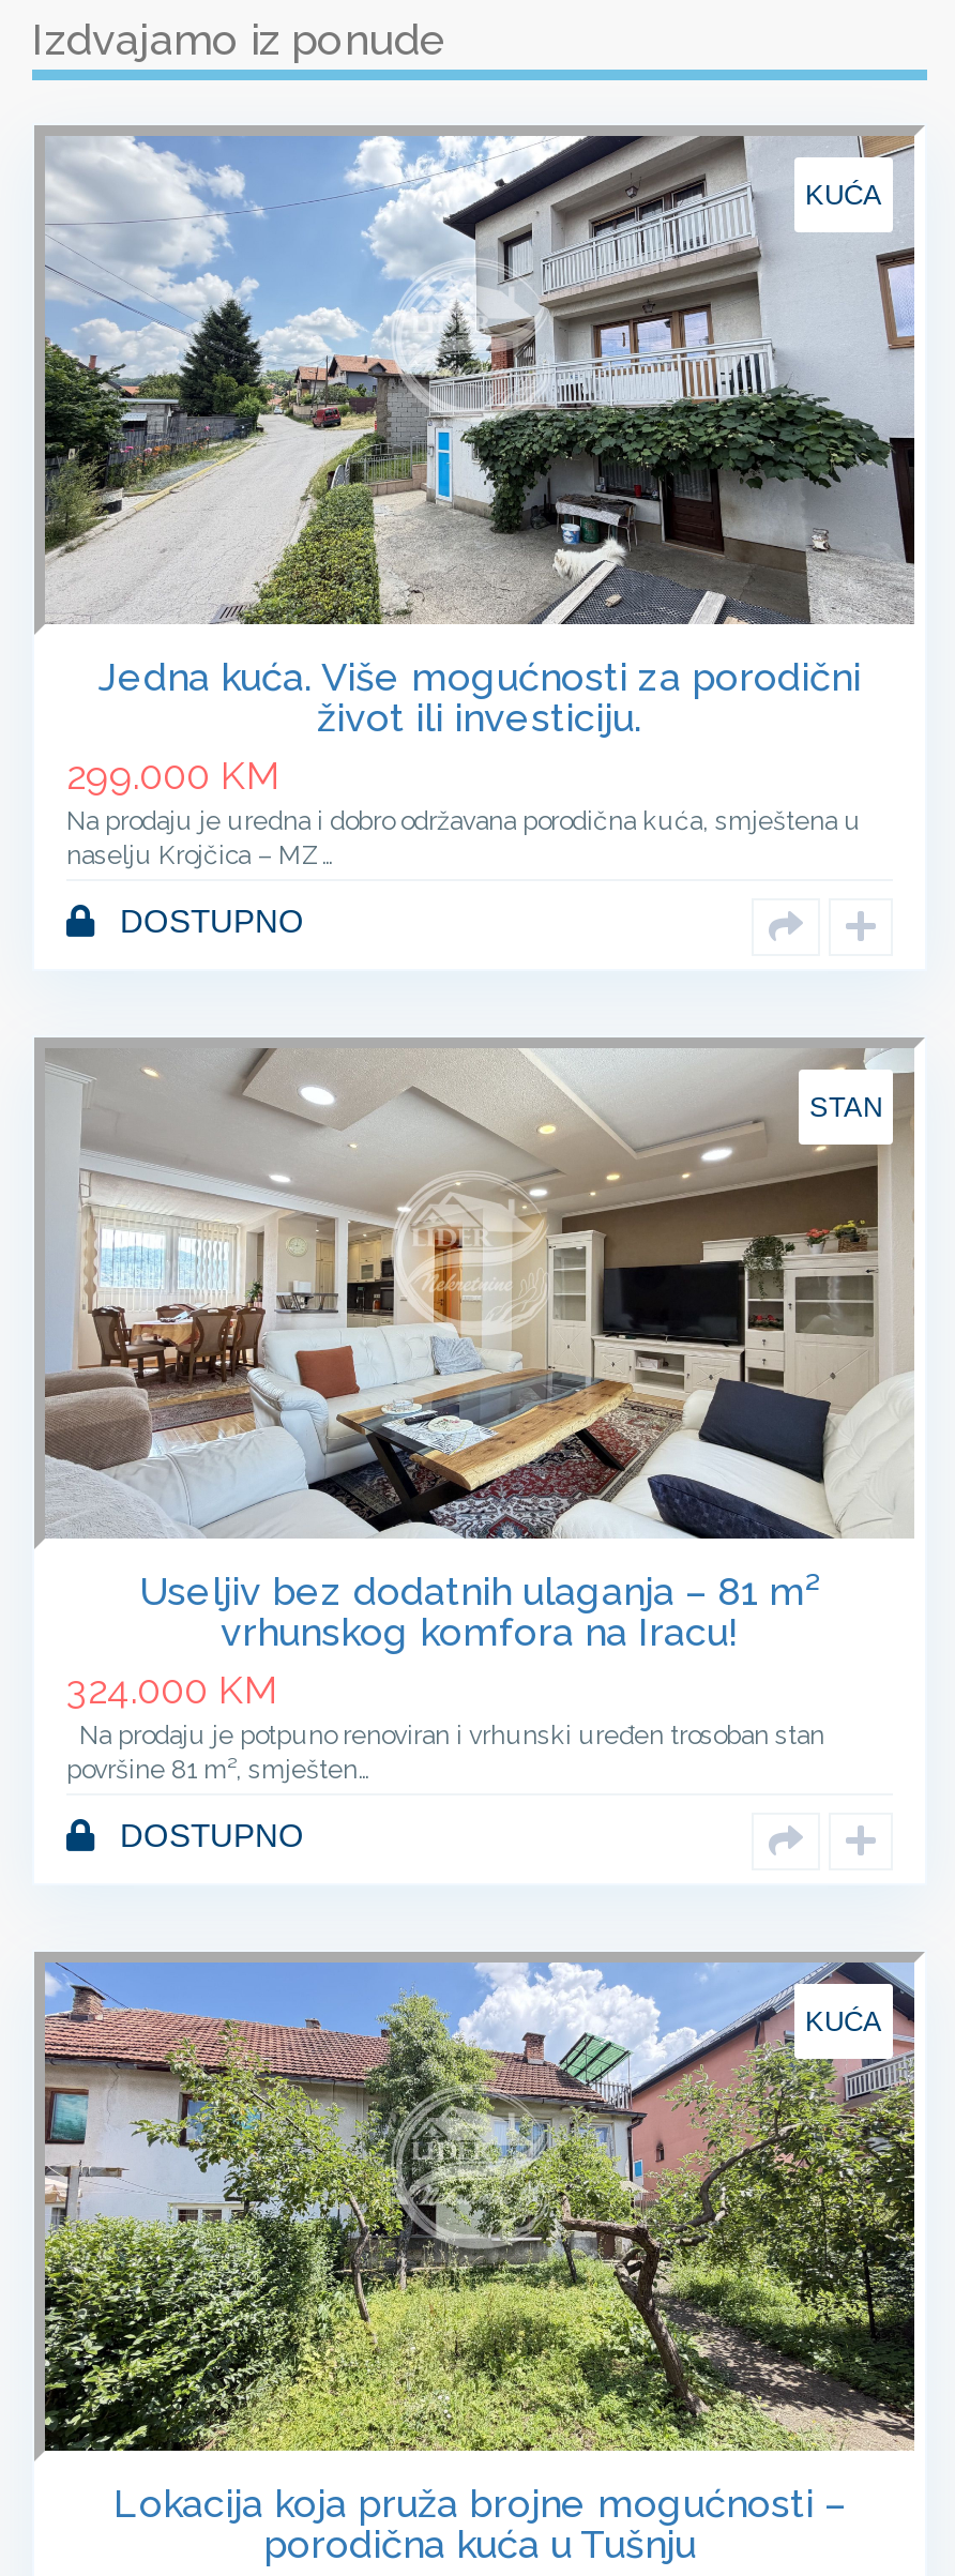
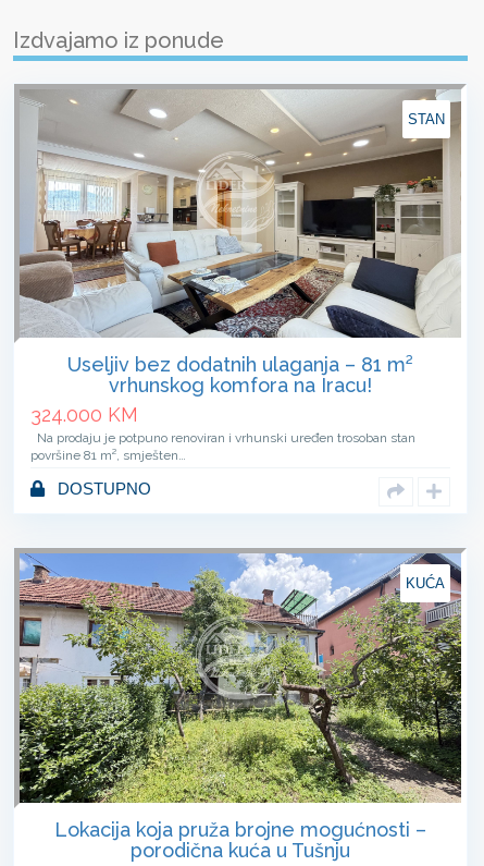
- [image]
- KUĆA

- Jedna kuća. Više mogućnosti za porodični
- život ili investiciju.
- 299.000 KM
- Na prodaju je uredna i dobro održavana porodična kuća, smještena u
- naselju Krojčica – MZ…
- DOSTUPNO
